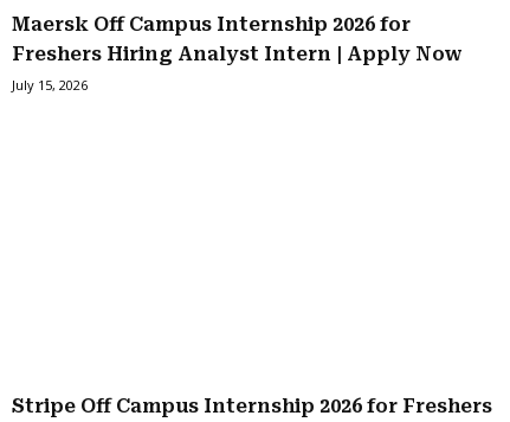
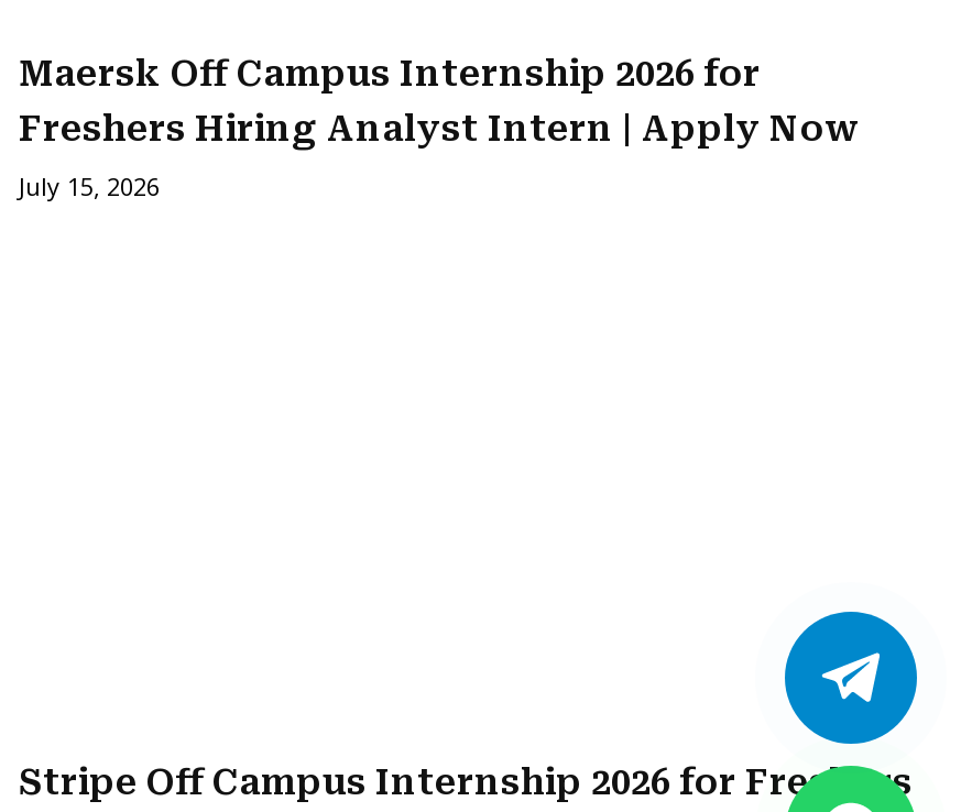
+ [image]
